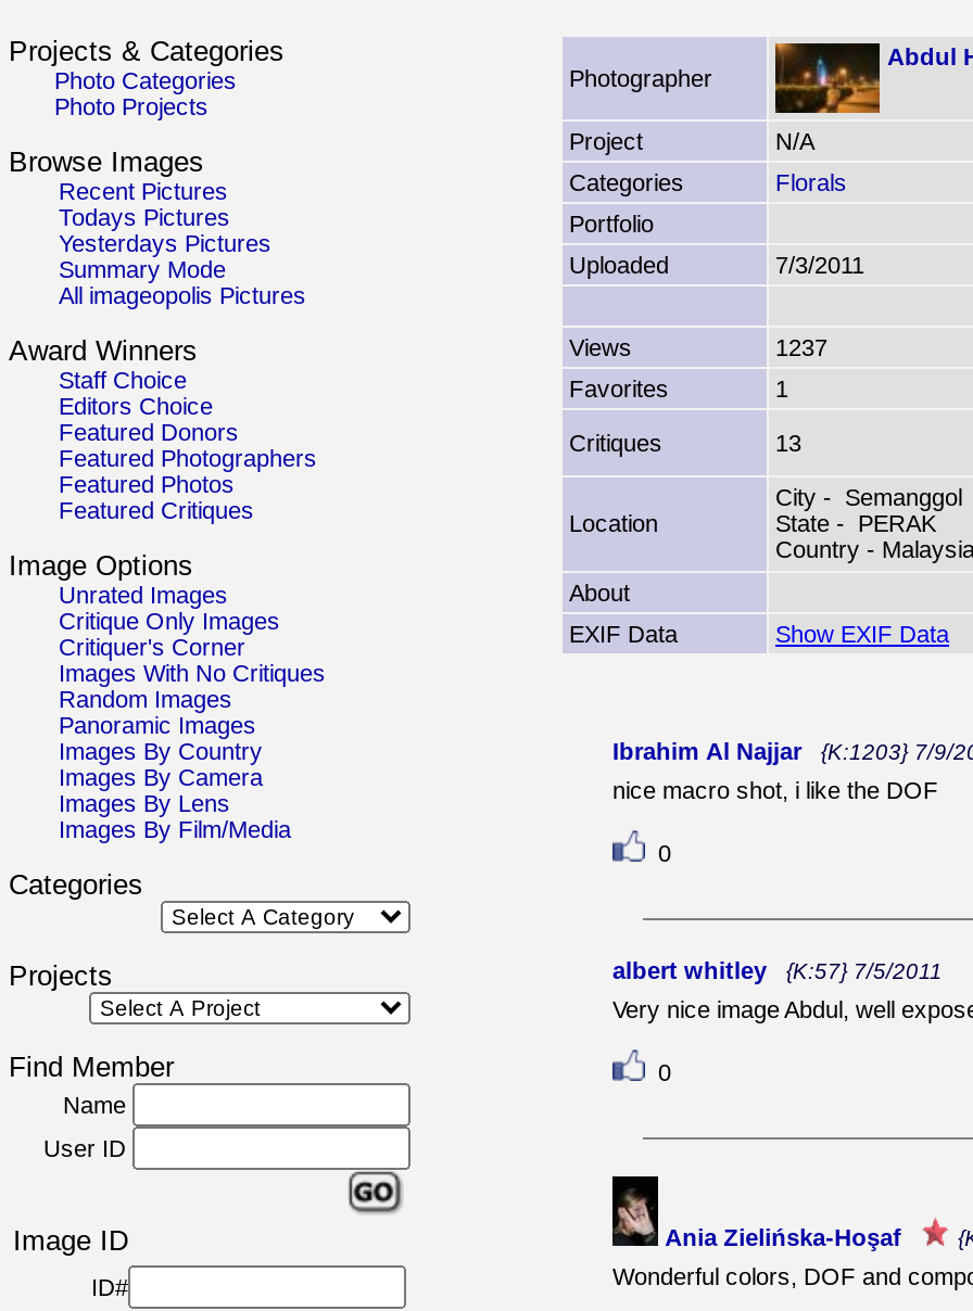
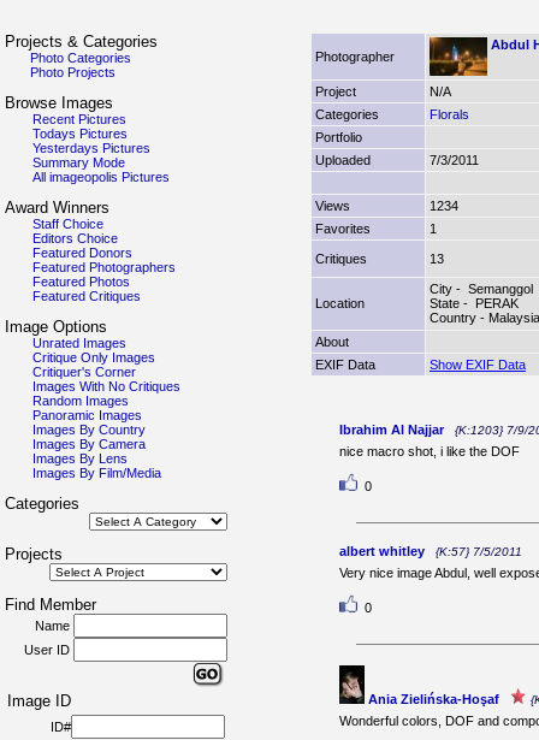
- 1237
+ 1234
